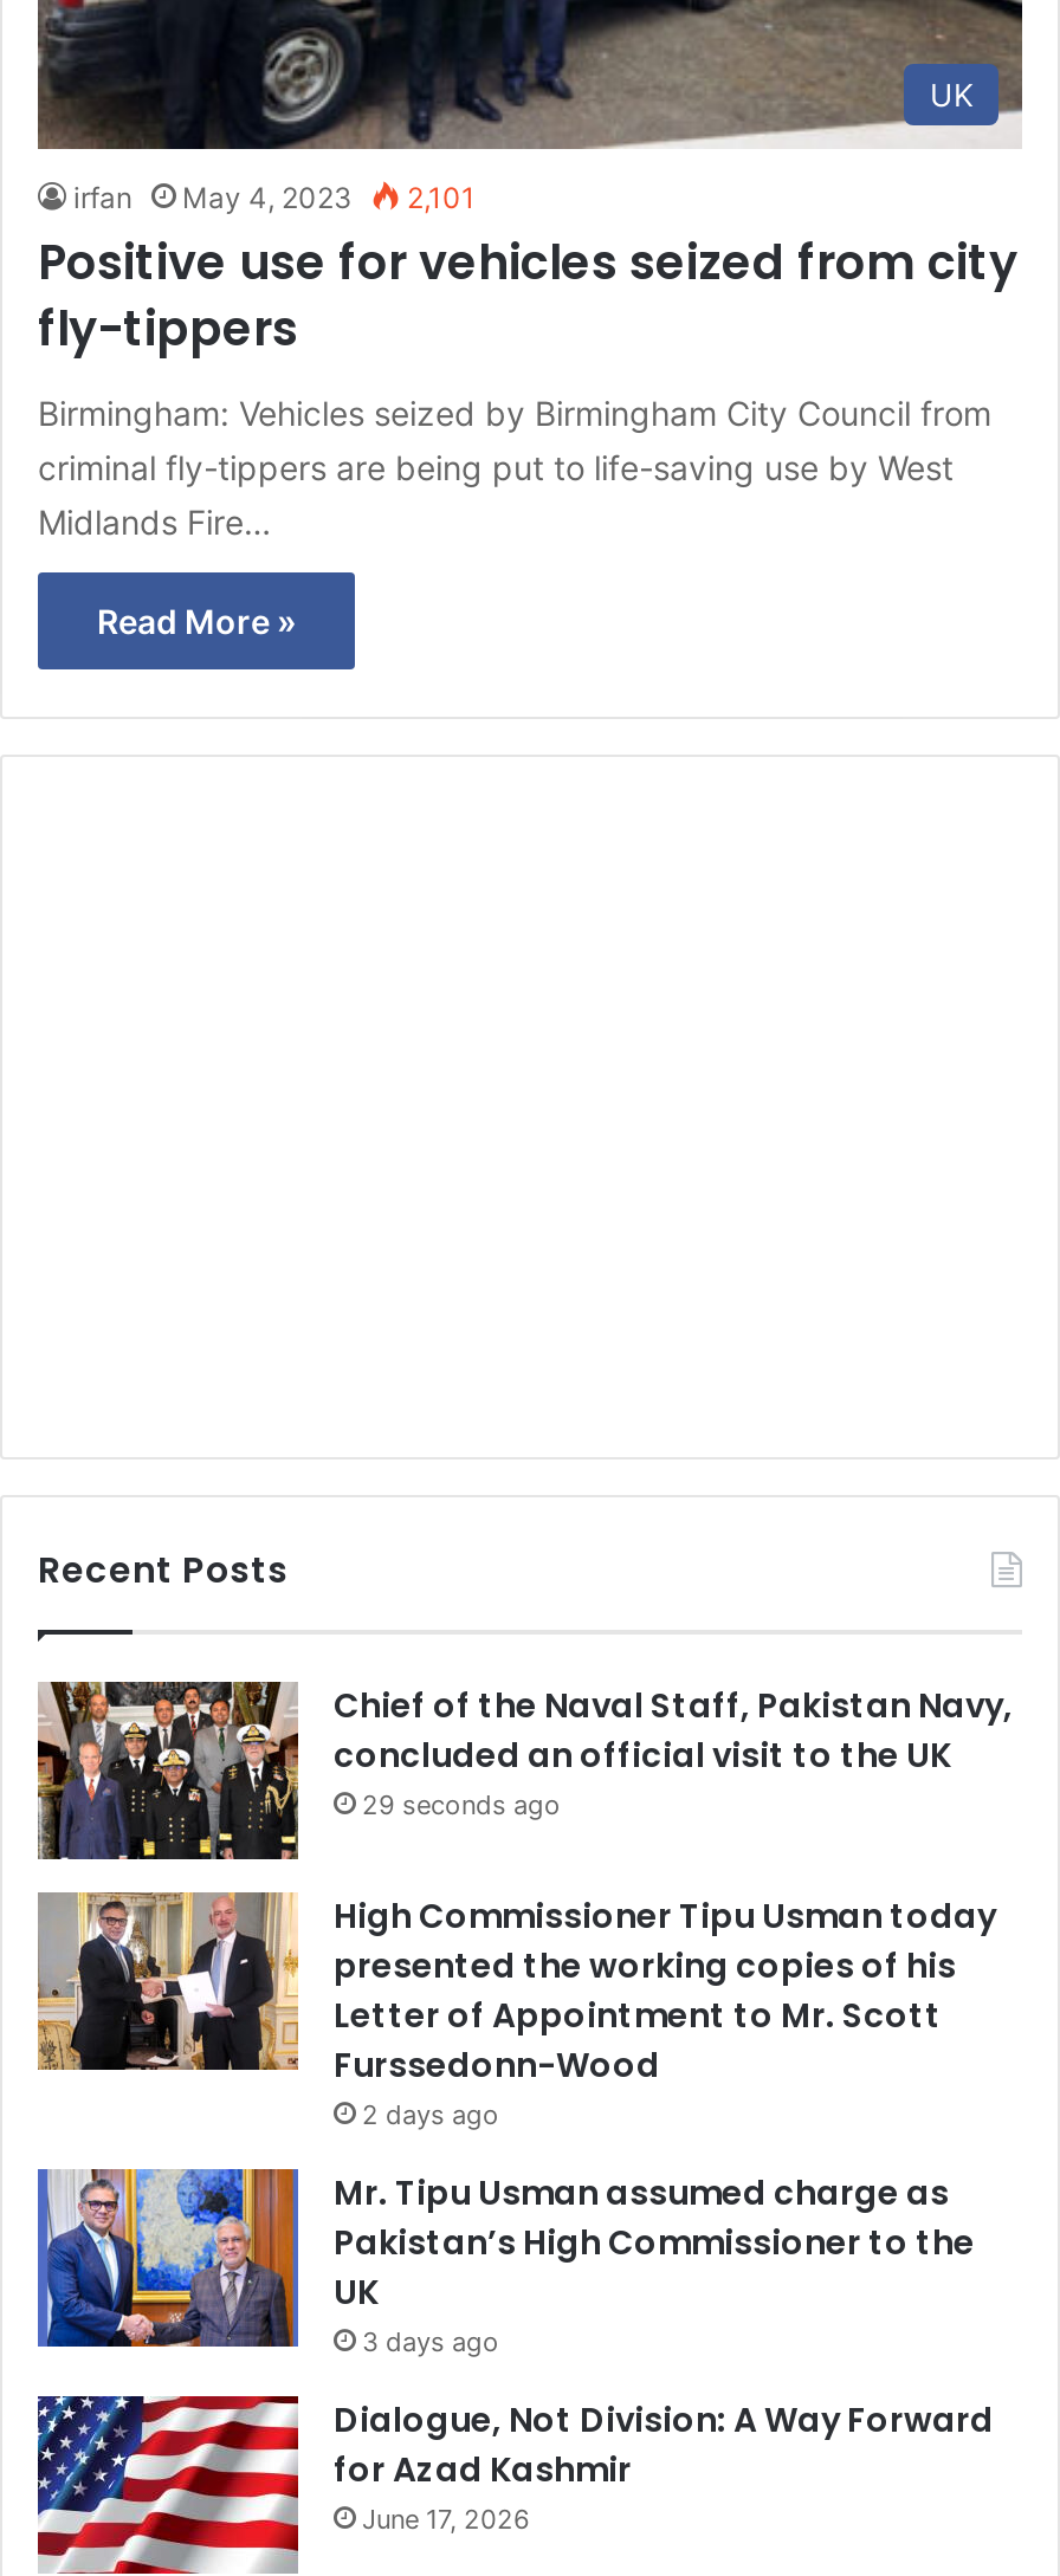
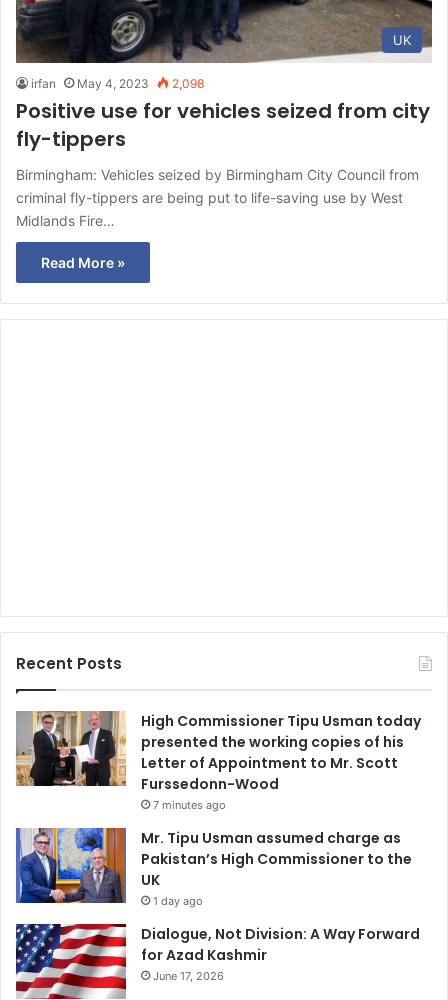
- irfan May 4, 2023 2,101
+ irfan May 4, 2023 2,098

- [image]
- Chief of the Naval Staff, Pakistan Navy,
- concluded an official visit to the UK
- 29 seconds ago

- 2 days ago
+ 7 minutes ago

- 3 days ago
+ 1 day ago
